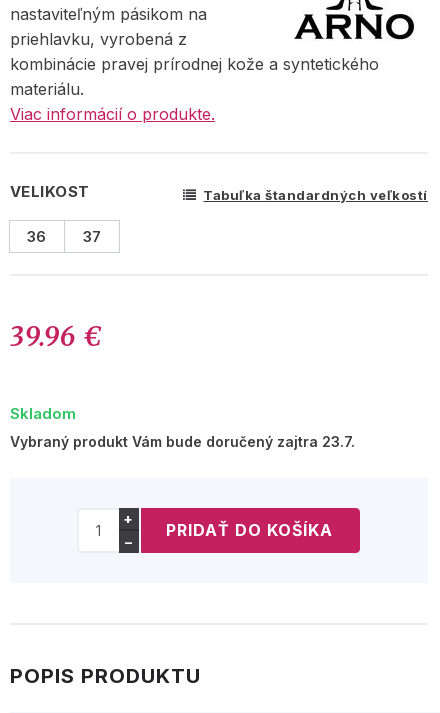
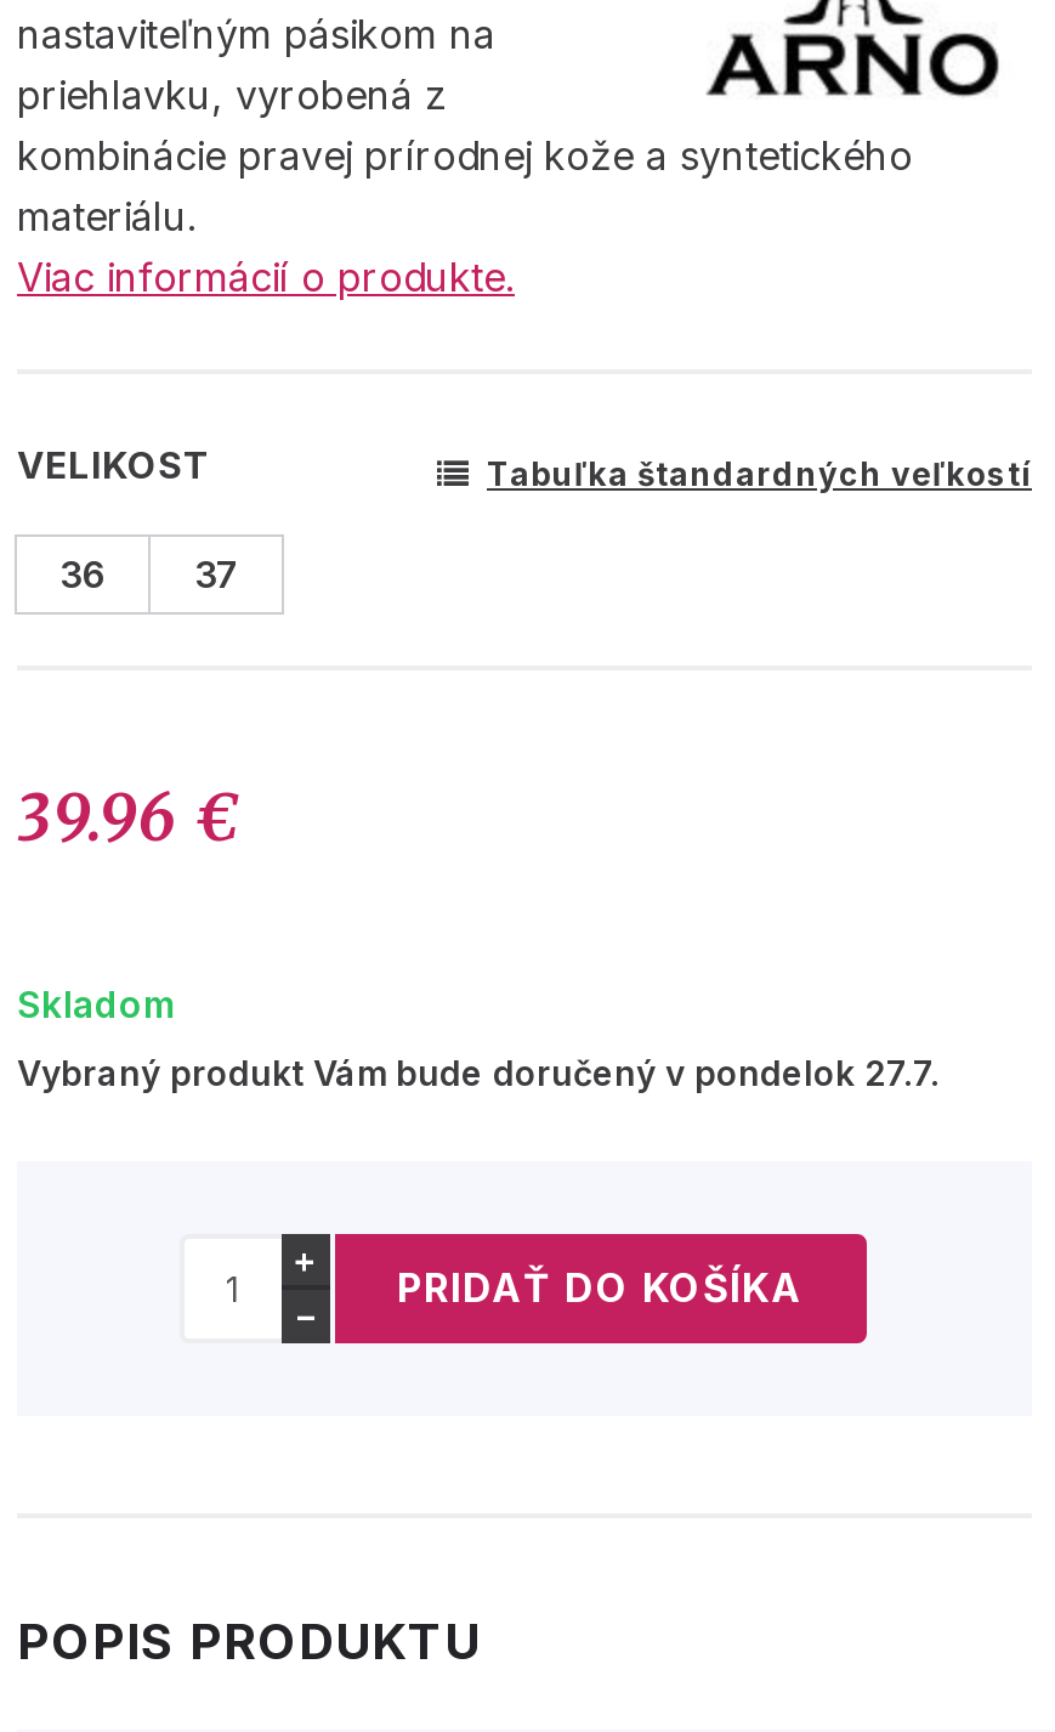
- Vybraný produkt Vám bude doručený zajtra 23.7.
+ Vybraný produkt Vám bude doručený v pondelok 27.7.
